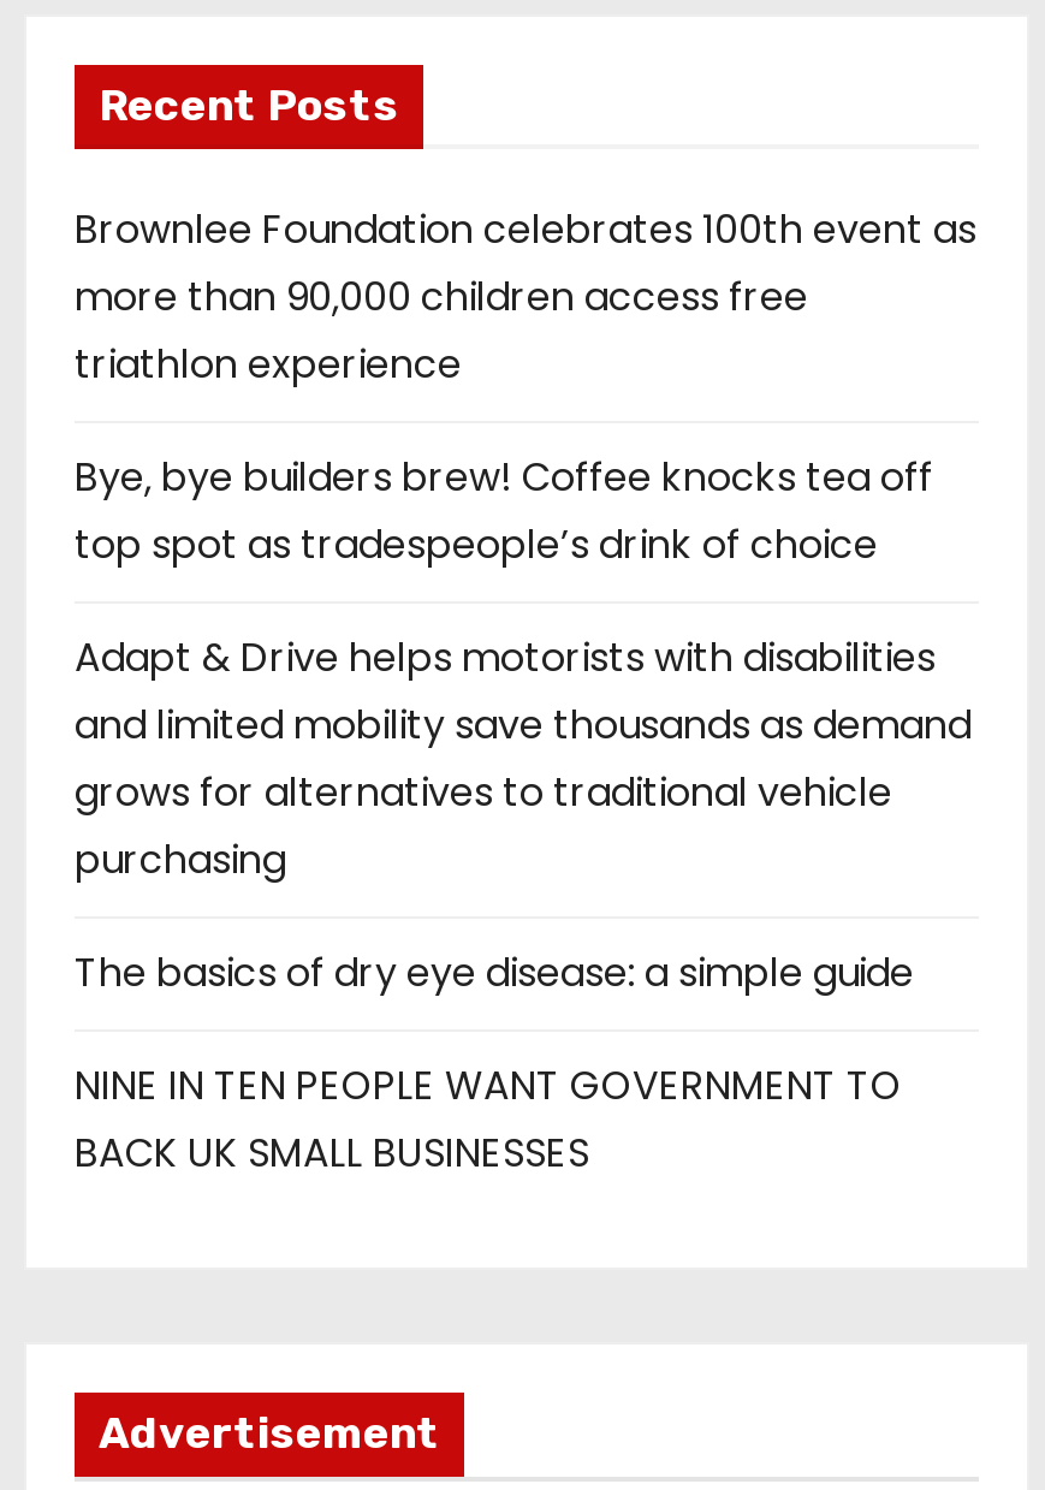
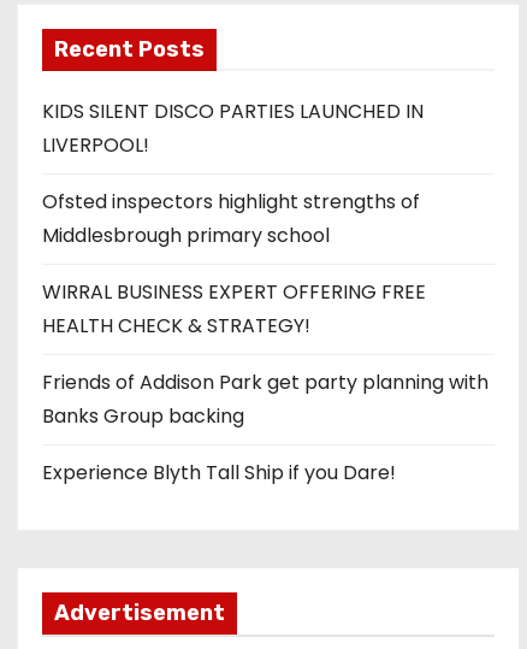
- Brownlee Foundation celebrates 100th event as
- more than 90,000 children access free
- triathlon experience
+ KIDS SILENT DISCO PARTIES LAUNCHED IN
+ LIVERPOOL!

- Bye, bye builders brew! Coffee knocks tea off
- top spot as tradespeople’s drink of choice
+ Ofsted inspectors highlight strengths of
+ Middlesbrough primary school

- Adapt & Drive helps motorists with disabilities
- and limited mobility save thousands as demand
- grows for alternatives to traditional vehicle
- purchasing
+ WIRRAL BUSINESS EXPERT OFFERING FREE
+ HEALTH CHECK & STRATEGY!

- The basics of dry eye disease: a simple guide
+ Friends of Addison Park get party planning with
+ Banks Group backing

- NINE IN TEN PEOPLE WANT GOVERNMENT TO
- BACK UK SMALL BUSINESSES
+ Experience Blyth Tall Ship if you Dare!
